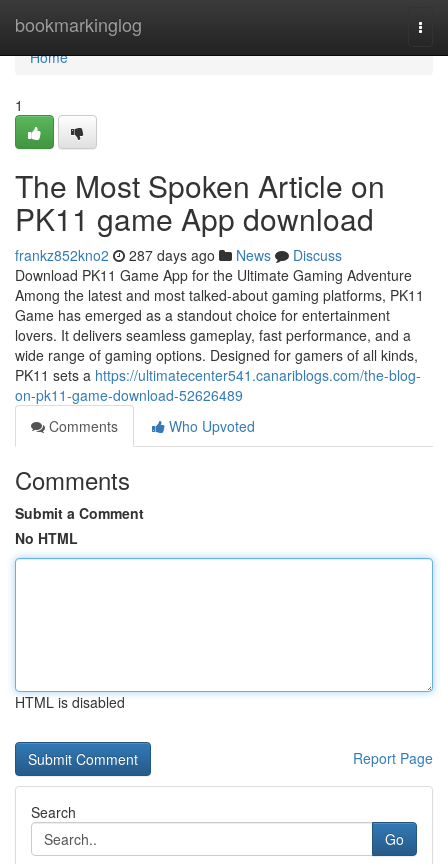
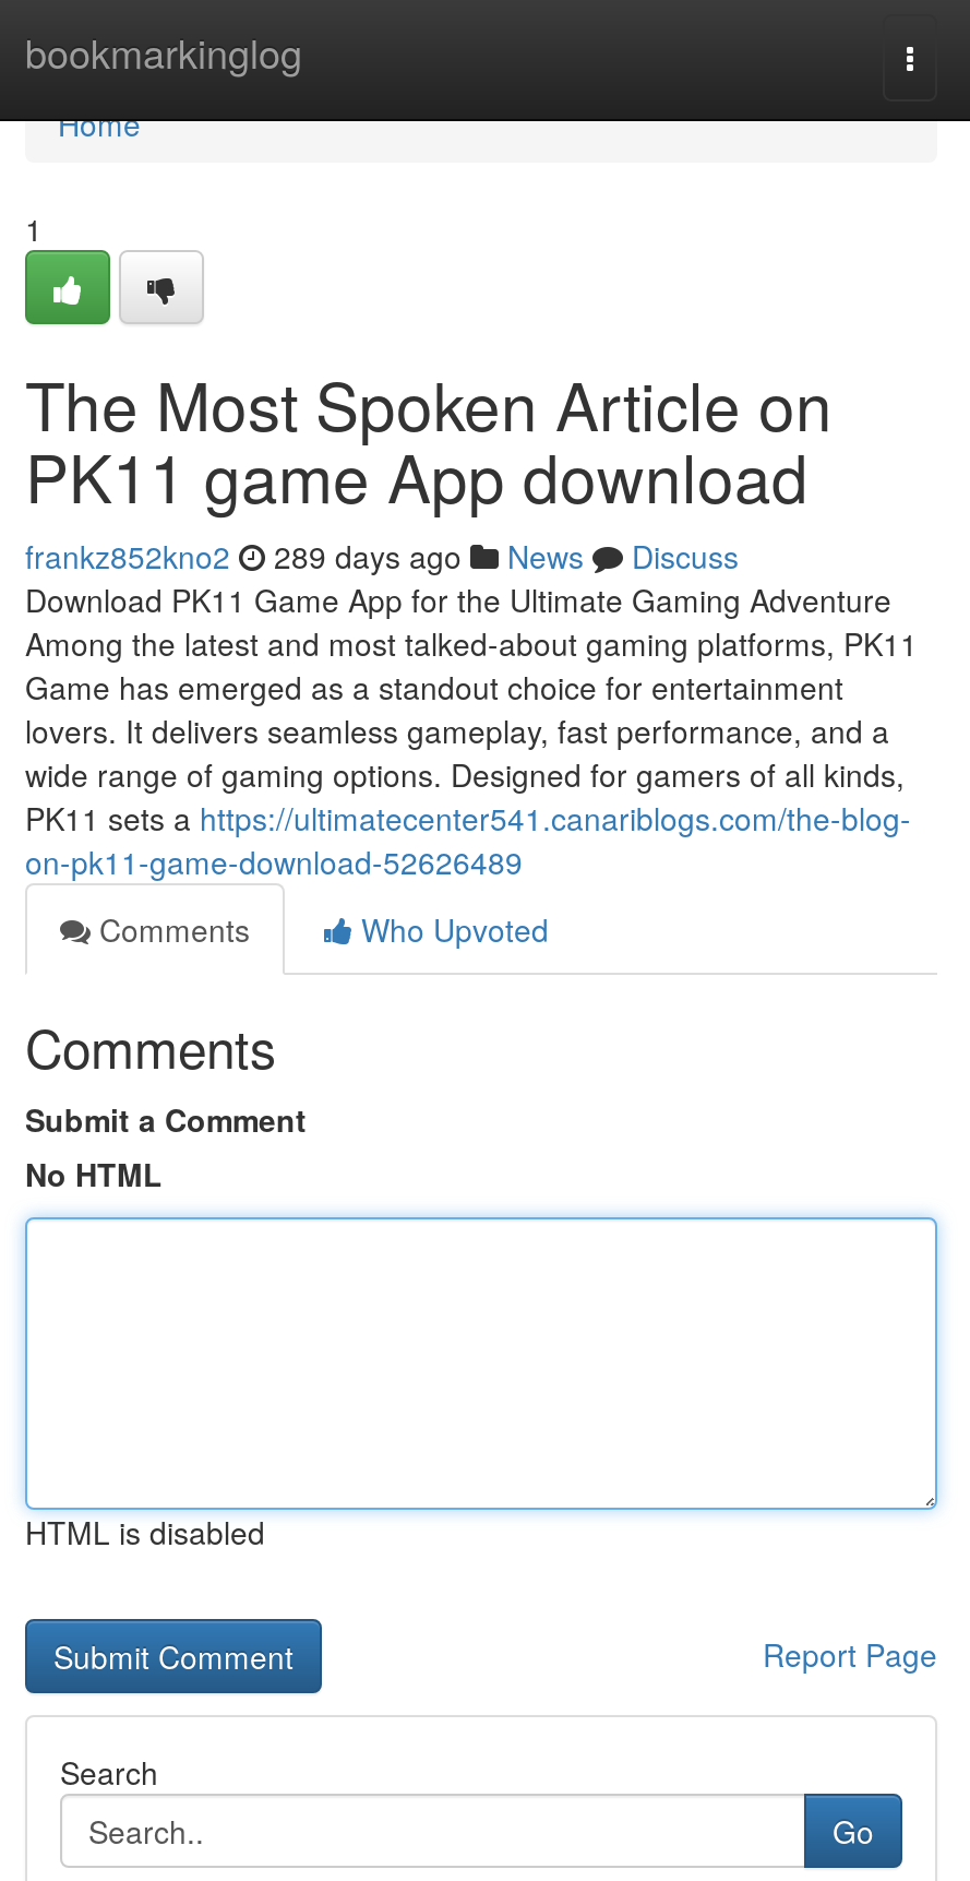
- frankz852kno2 287 days ago News Discuss
+ frankz852kno2 289 days ago News Discuss
